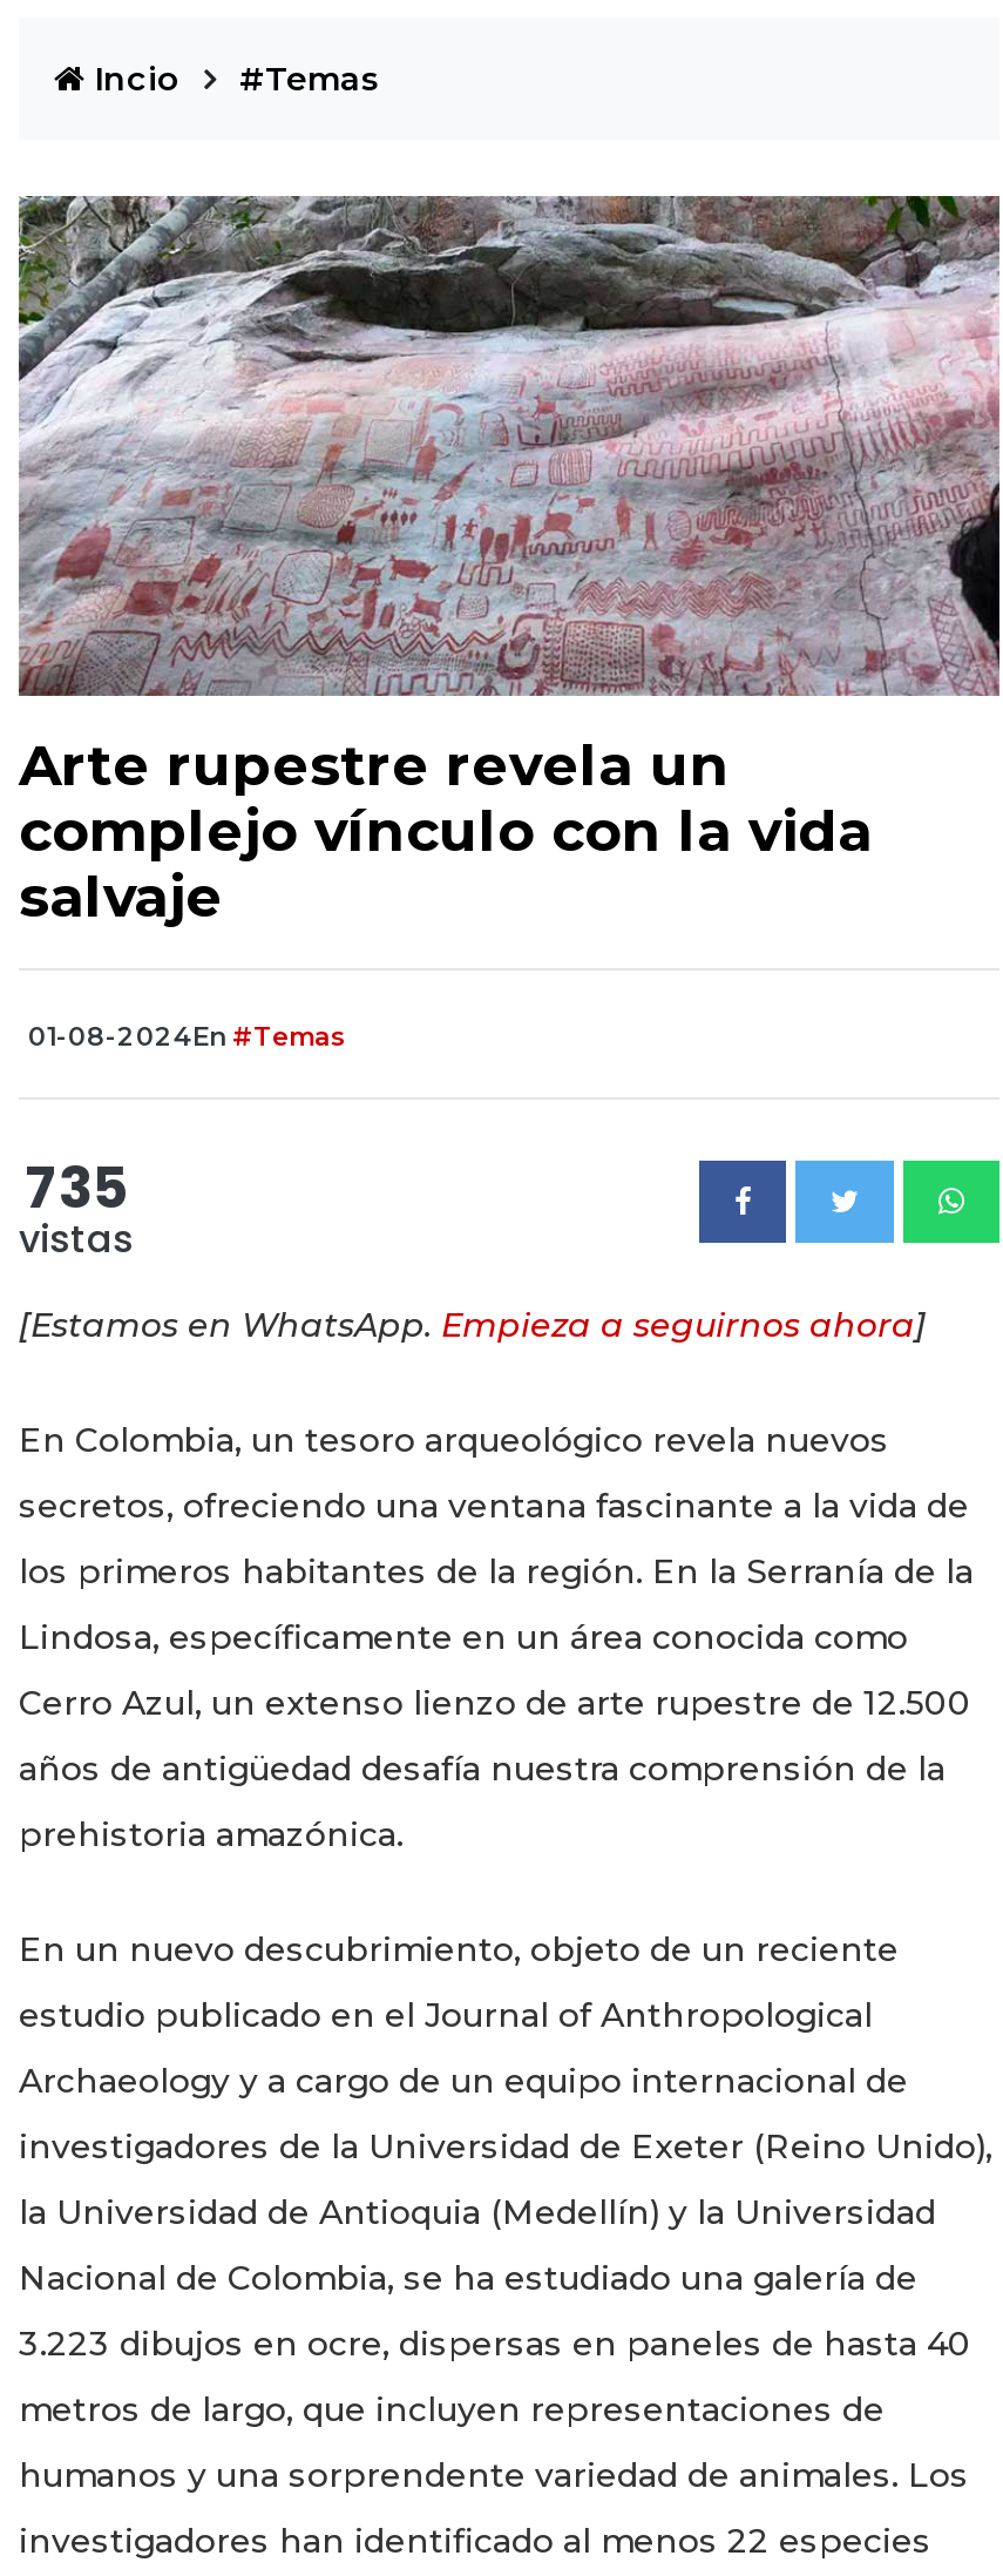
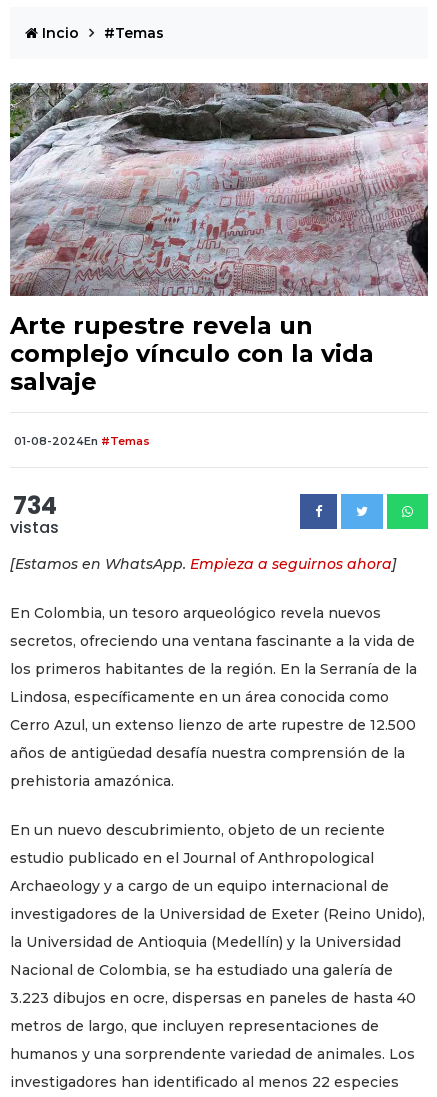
- 735
+ 734
